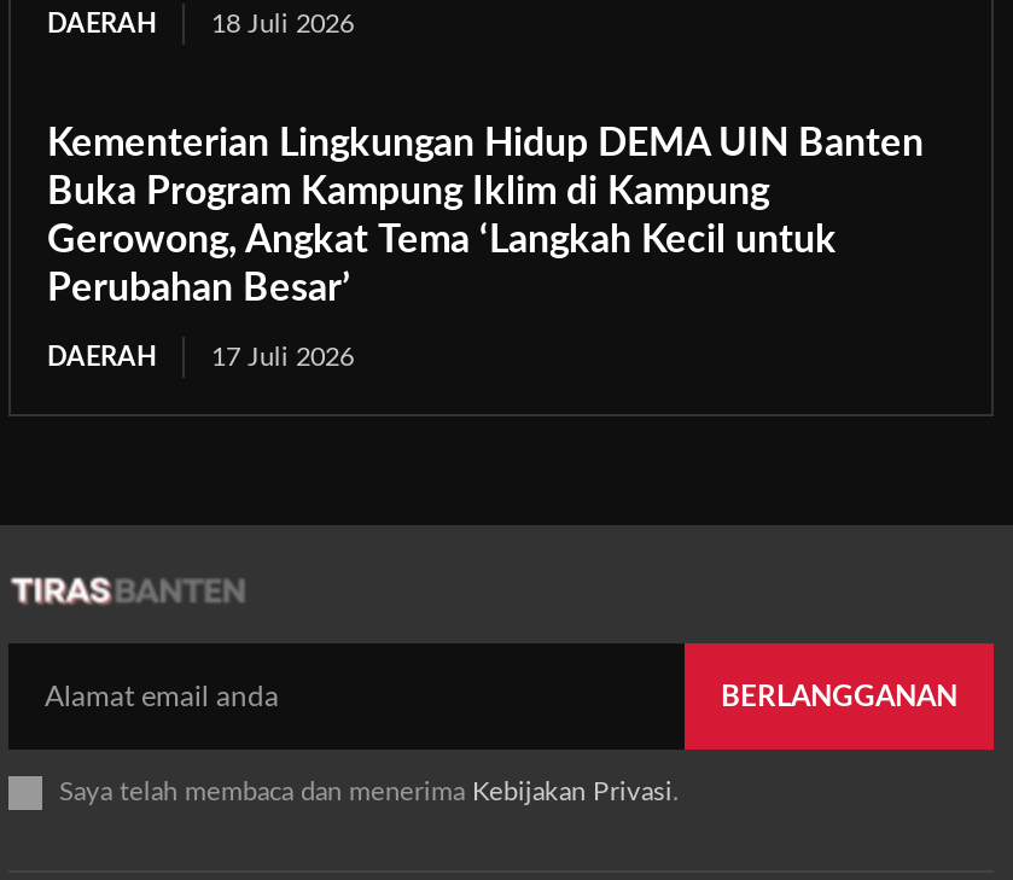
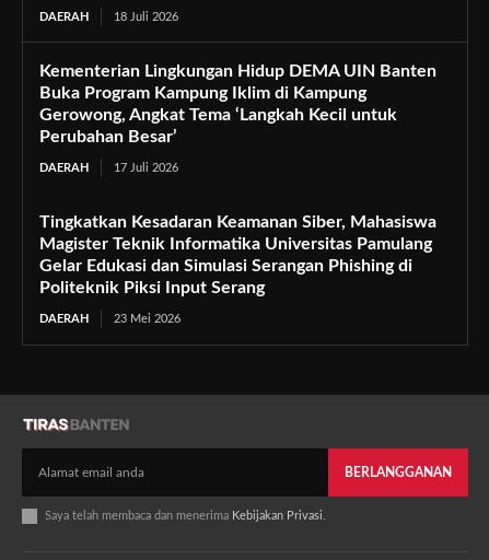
+ Tingkatkan Kesadaran Keamanan Siber, Mahasiswa
+ Magister Teknik Informatika Universitas Pamulang
+ Gelar Edukasi dan Simulasi Serangan Phishing di
+ Politeknik Piksi Input Serang
+ DAERAH
+ 23 Mei 2026
